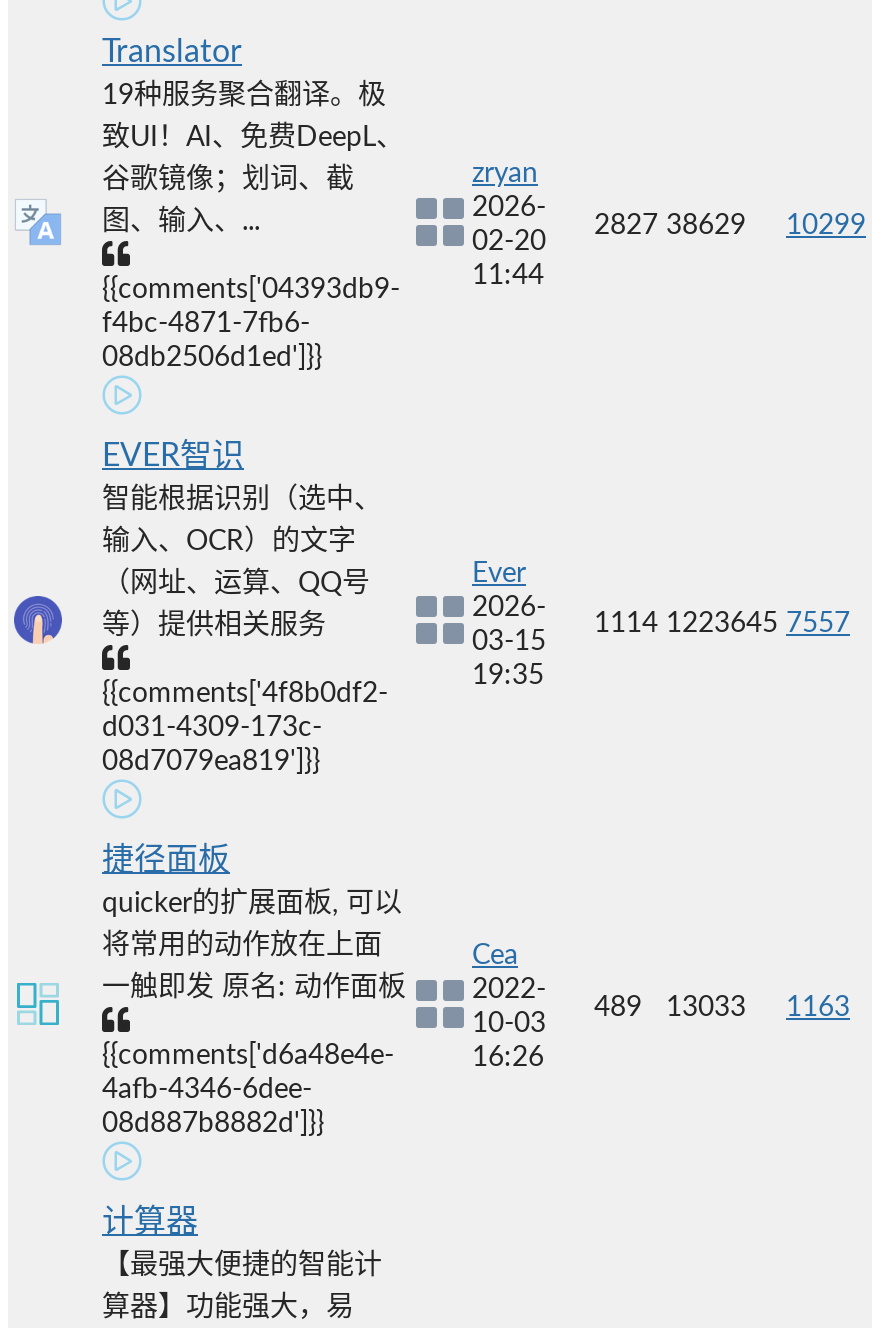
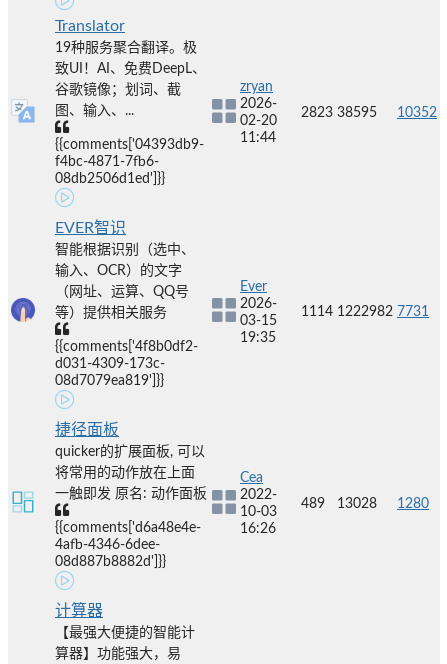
- 2827 38629
+ 2823 38595

- 10299
+ 10352

- 1114 1223645 7557
+ 1114 1222982 7731

- 13033
+ 13028

- 1163
+ 1280
